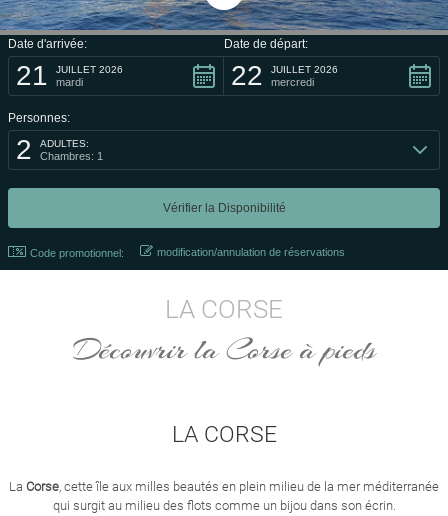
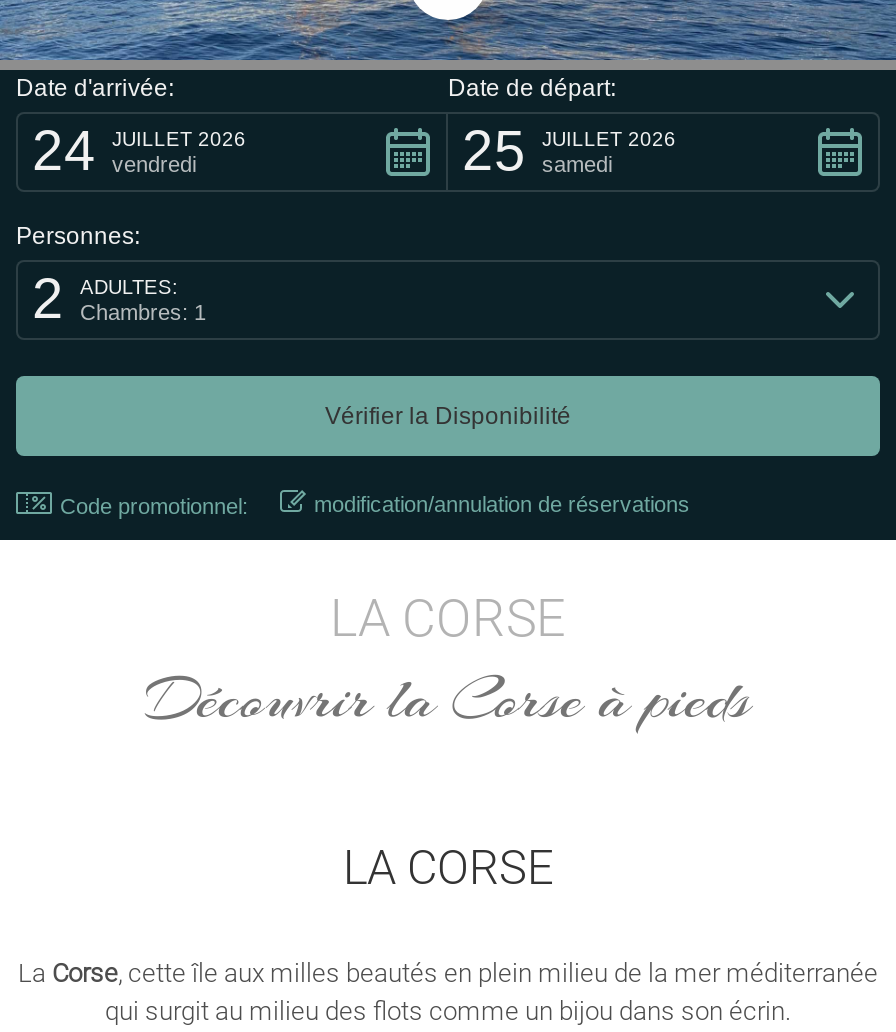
- 21
+ 24

- 22
+ 25

- mardi
+ vendredi

- mercredi
+ samedi
